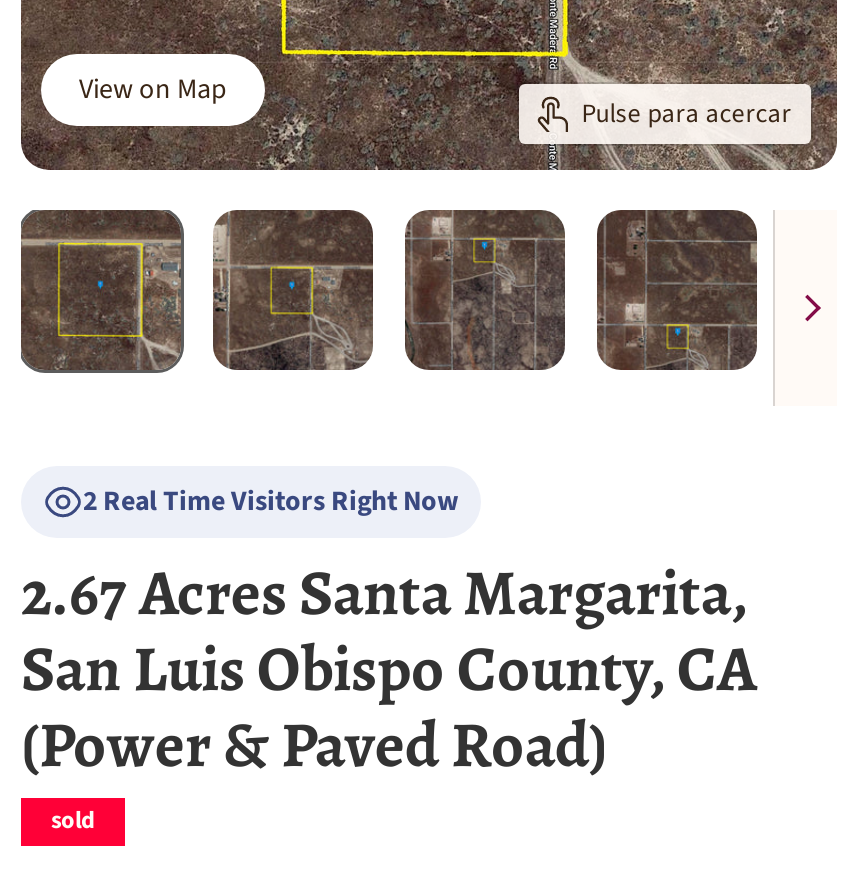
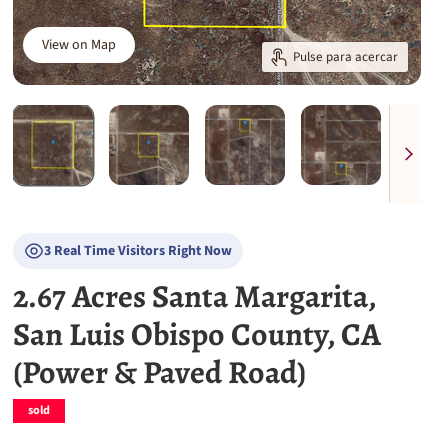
- 2 Real Time Visitors Right Now
+ 3 Real Time Visitors Right Now
